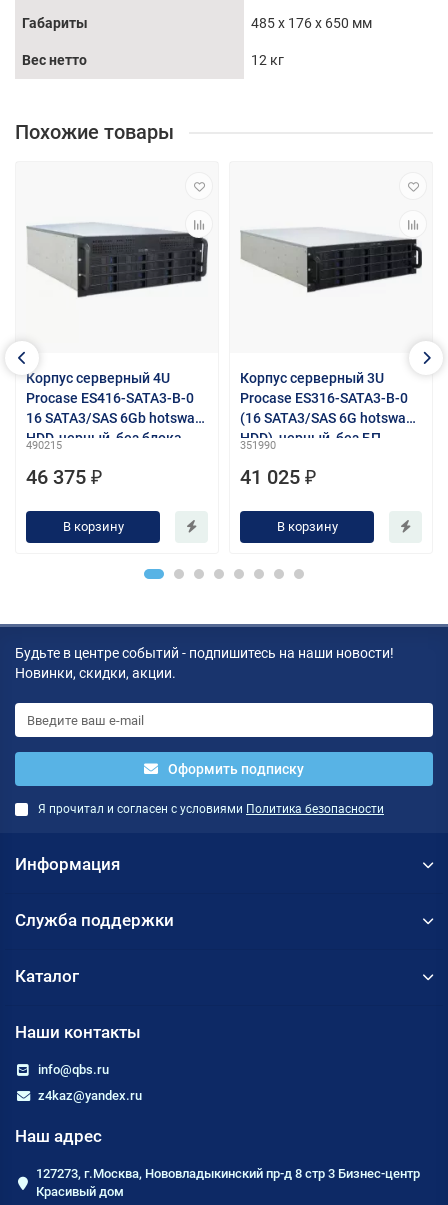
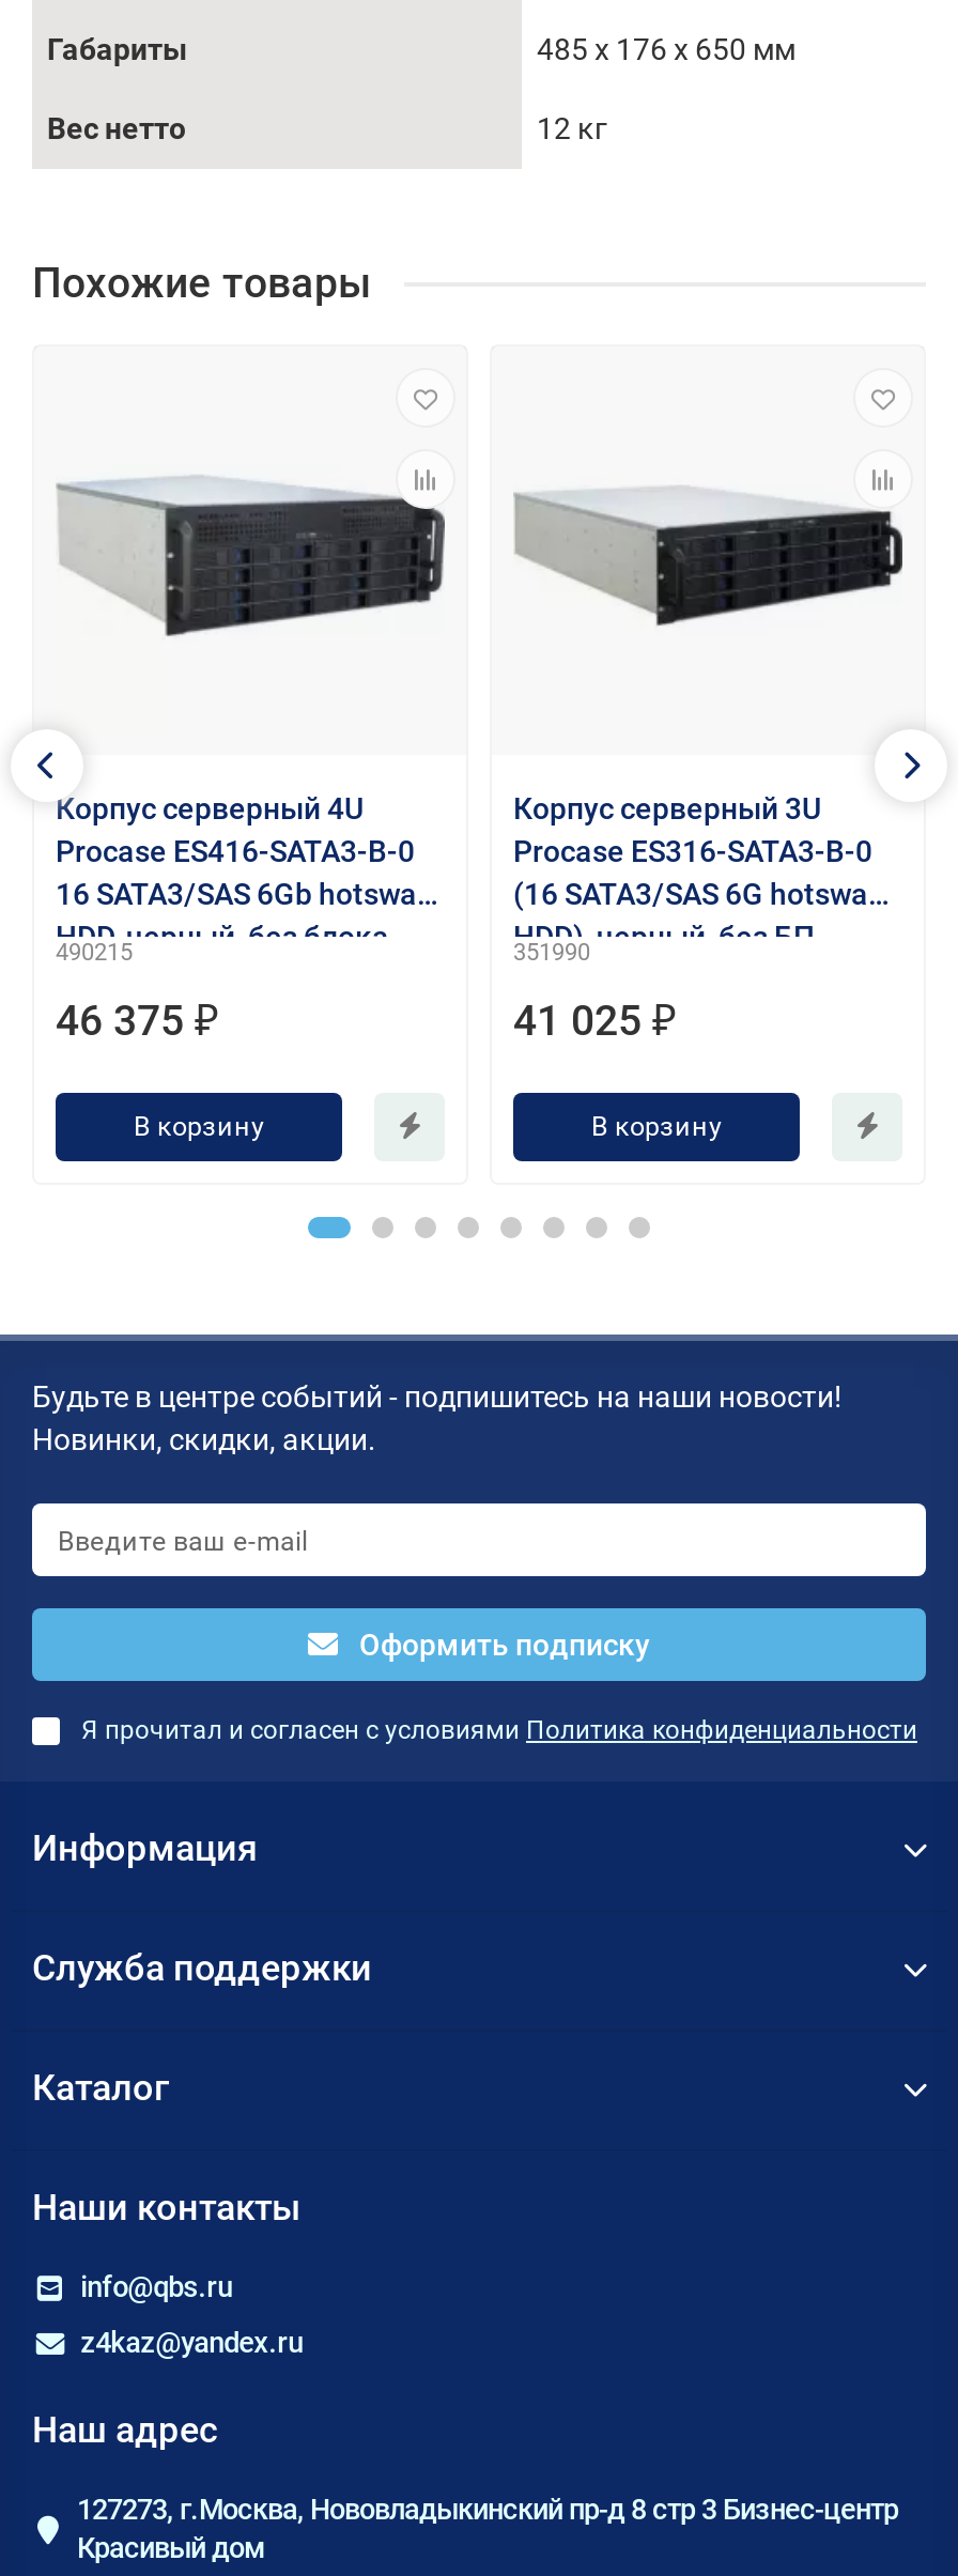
- Я прочитал и согласен с условиями Политика безопасности
+ Я прочитал и согласен с условиями Политика конфиденциальности
